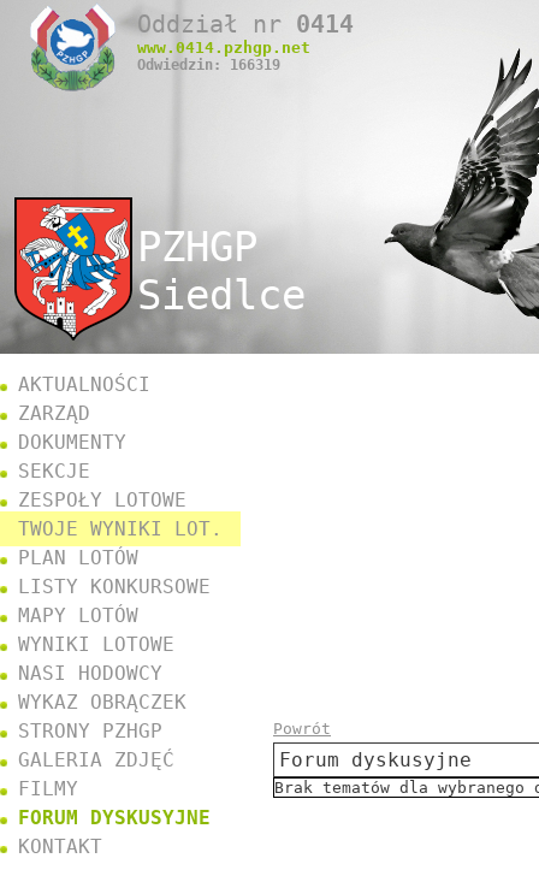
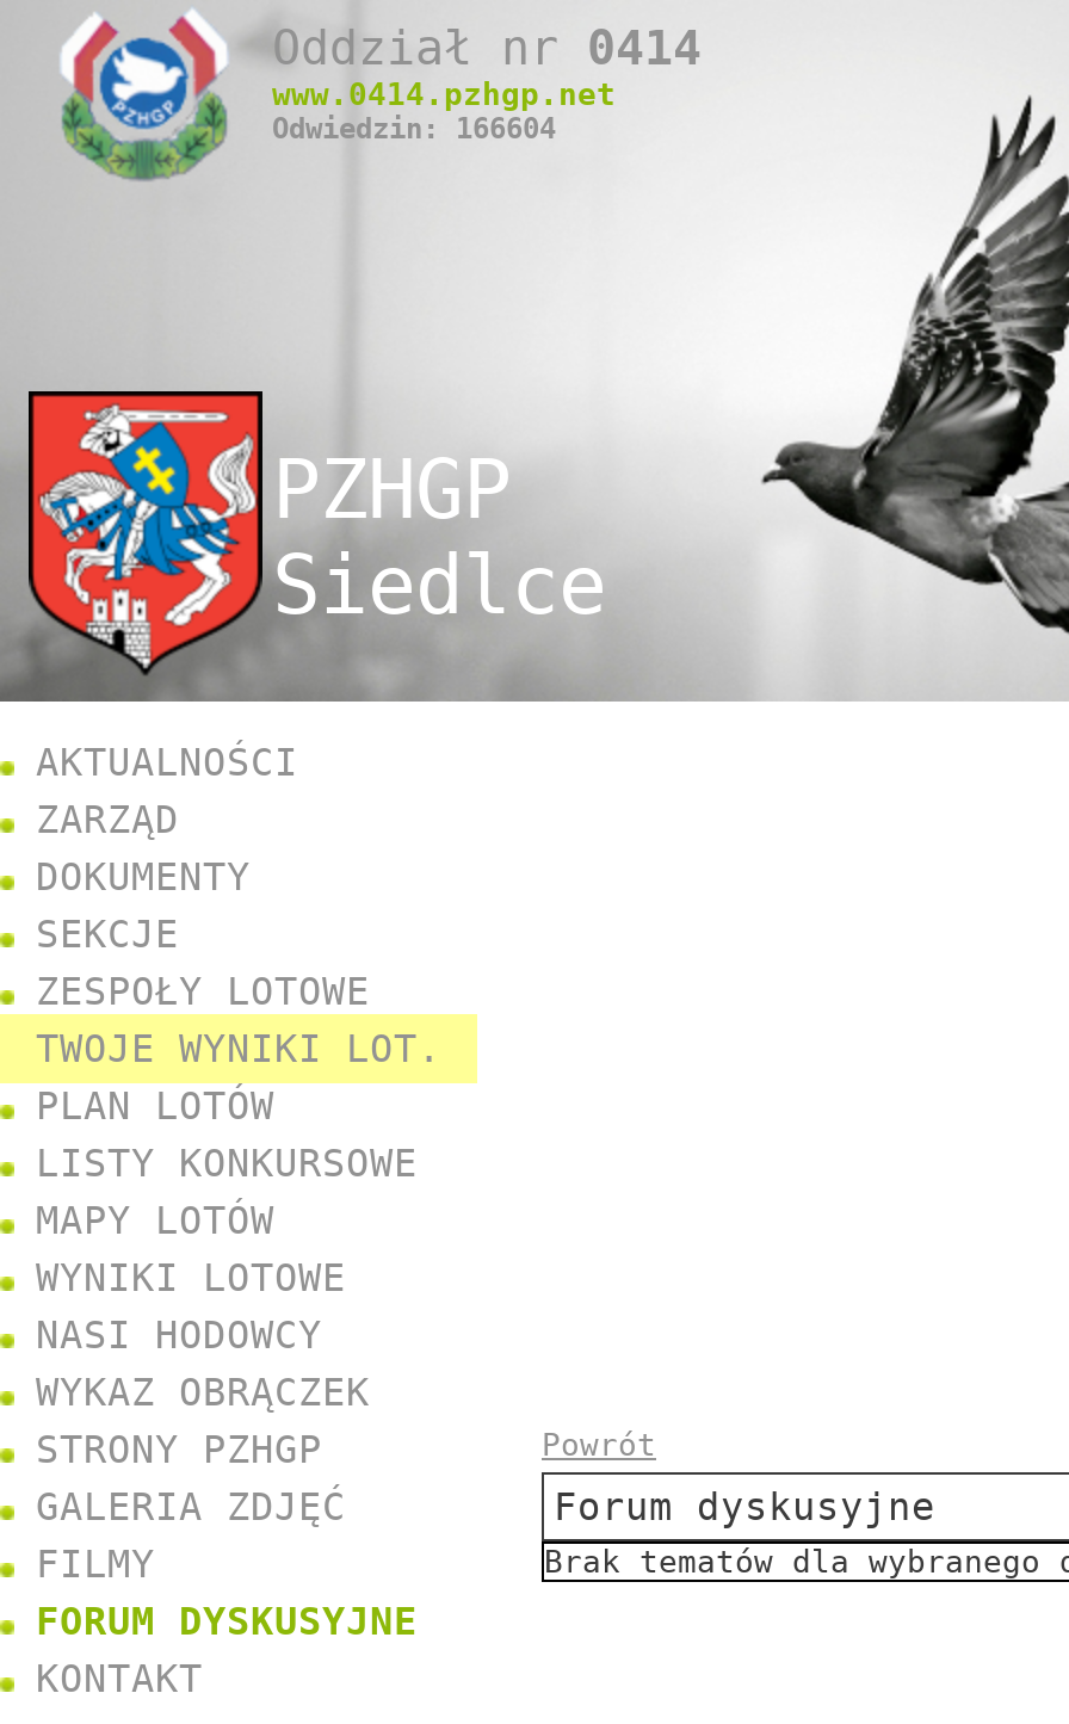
- Odwiedzin: 166319
+ Odwiedzin: 166604
